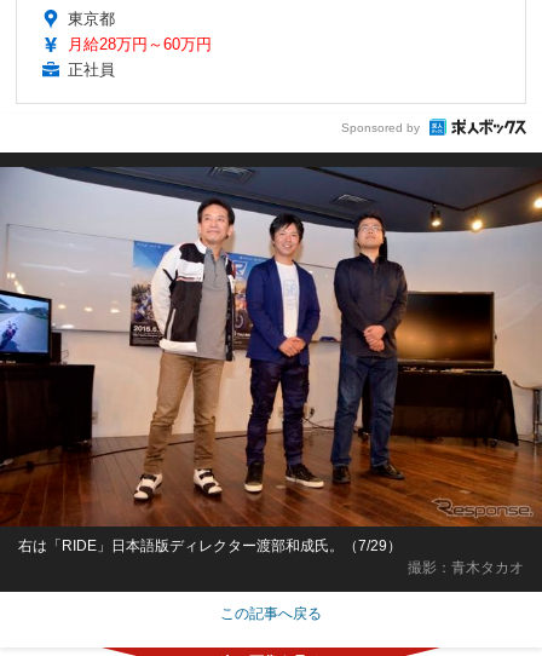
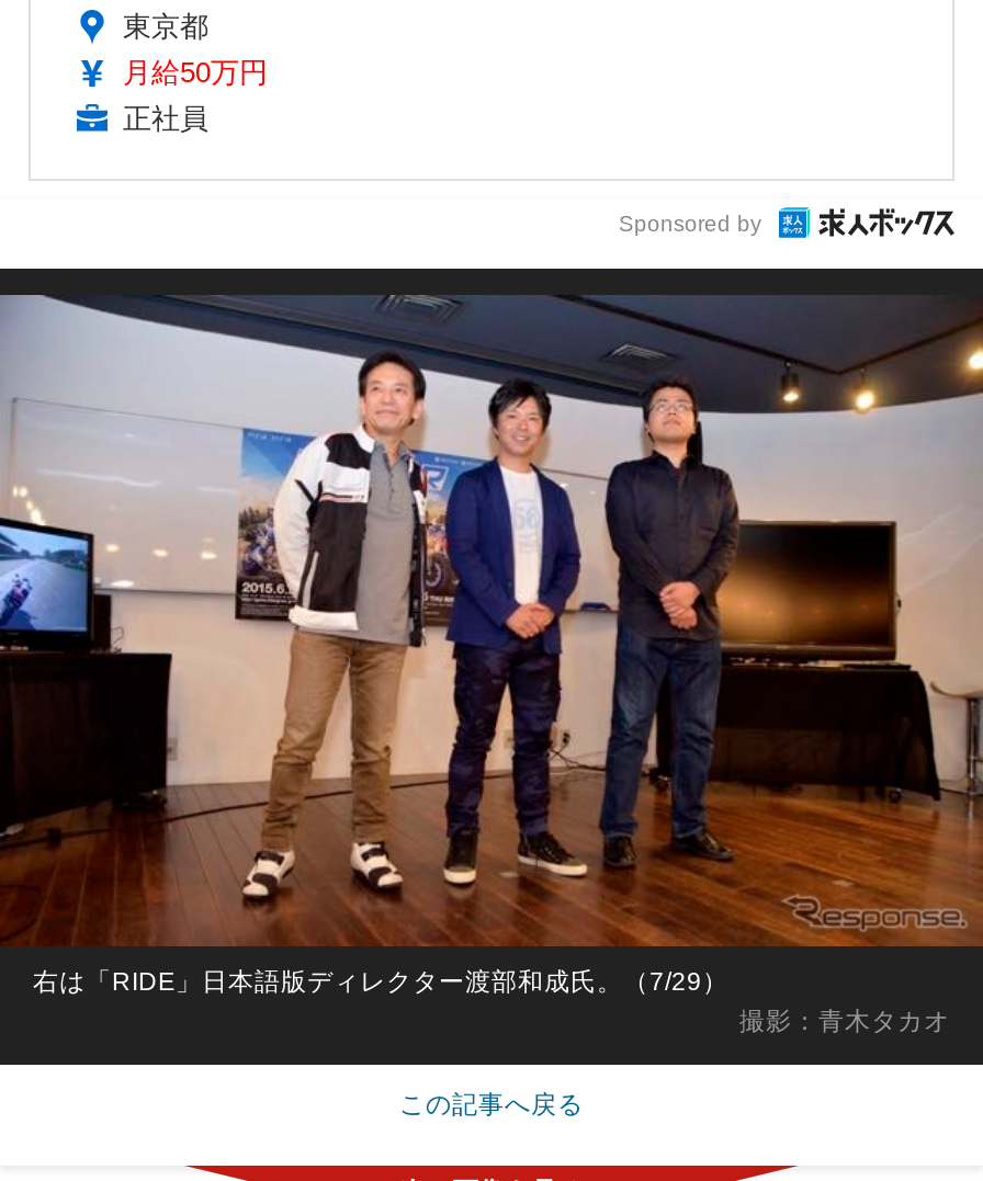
- 月給28万円～60万円
+ 月給50万円
